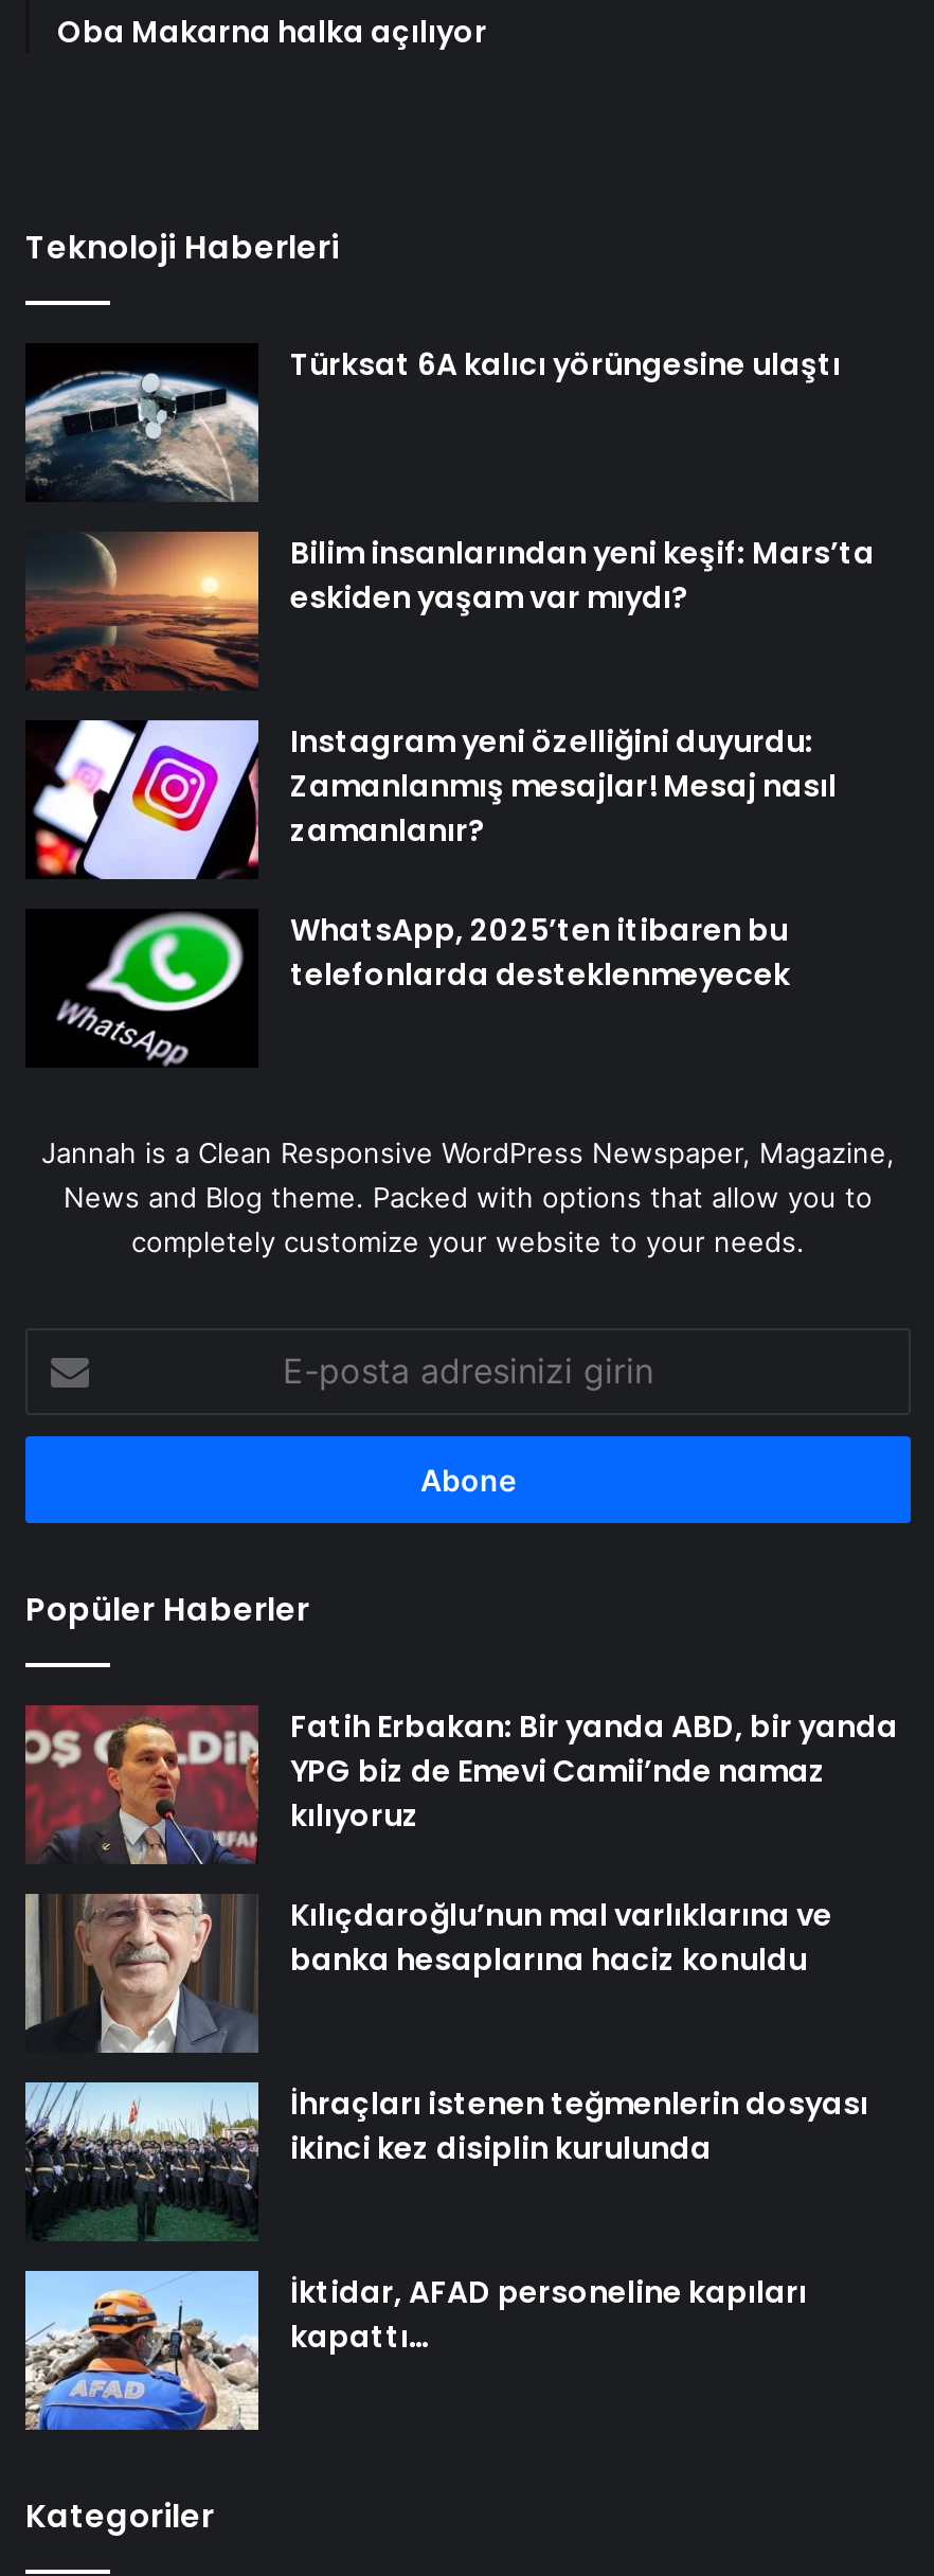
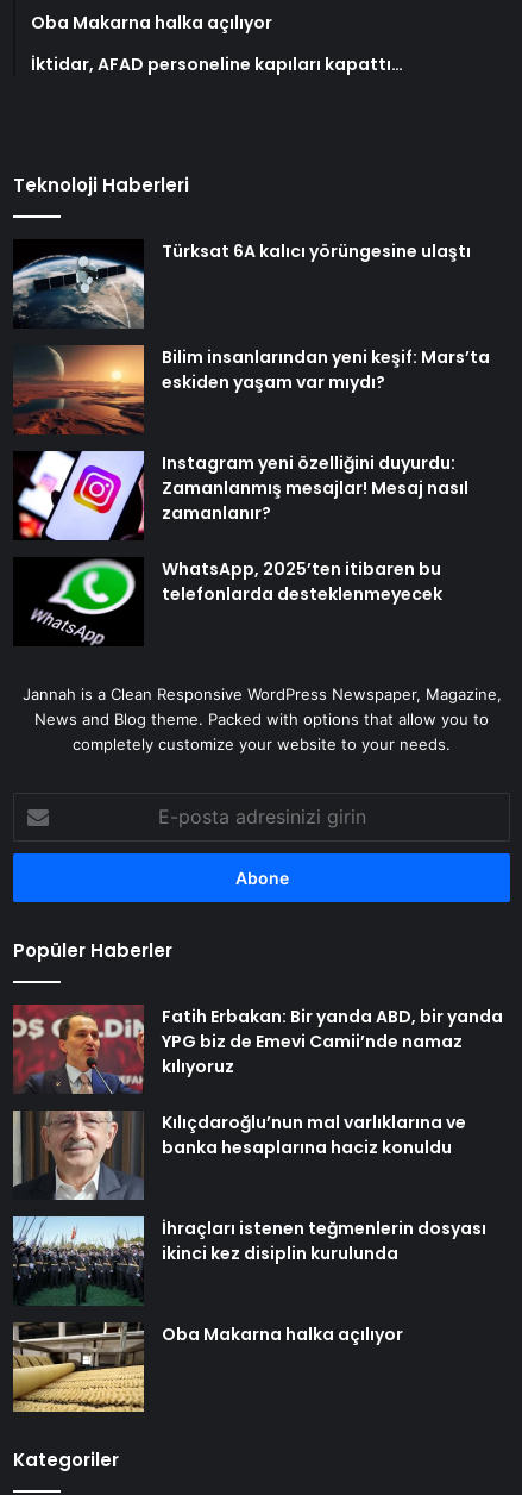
+ İktidar, AFAD personeline kapıları kapattı…

- [image]
- İktidar, AFAD personeline kapıları
- kapattı…
+ [image]
+ Oba Makarna halka açılıyor
